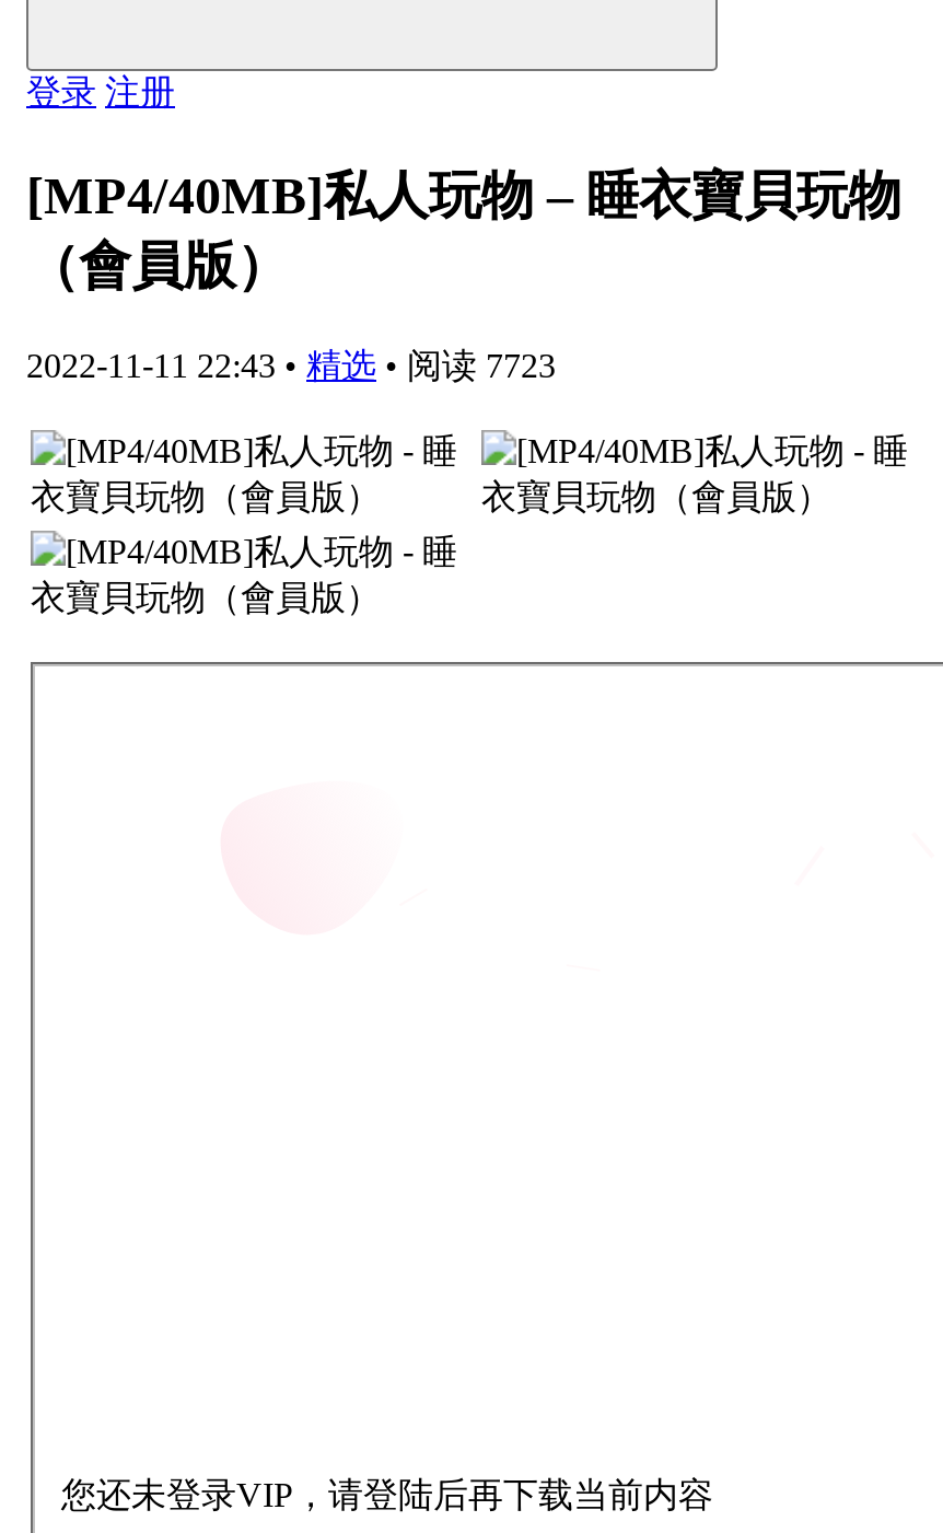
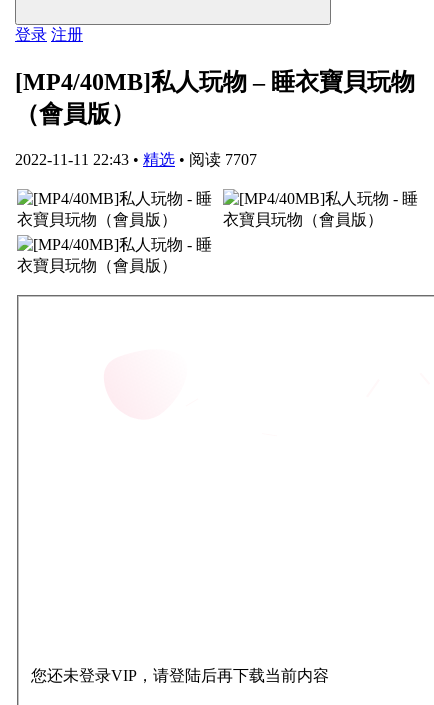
- 2022-11-11 22:43 • 精选 • 阅读 7723
+ 2022-11-11 22:43 • 精选 • 阅读 7707
